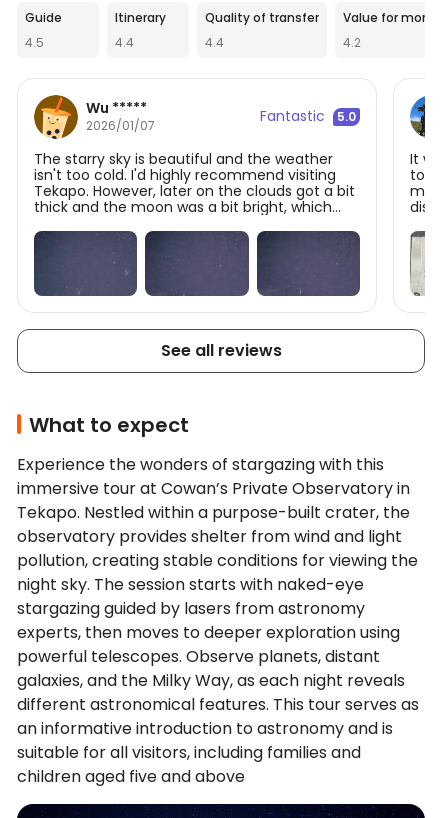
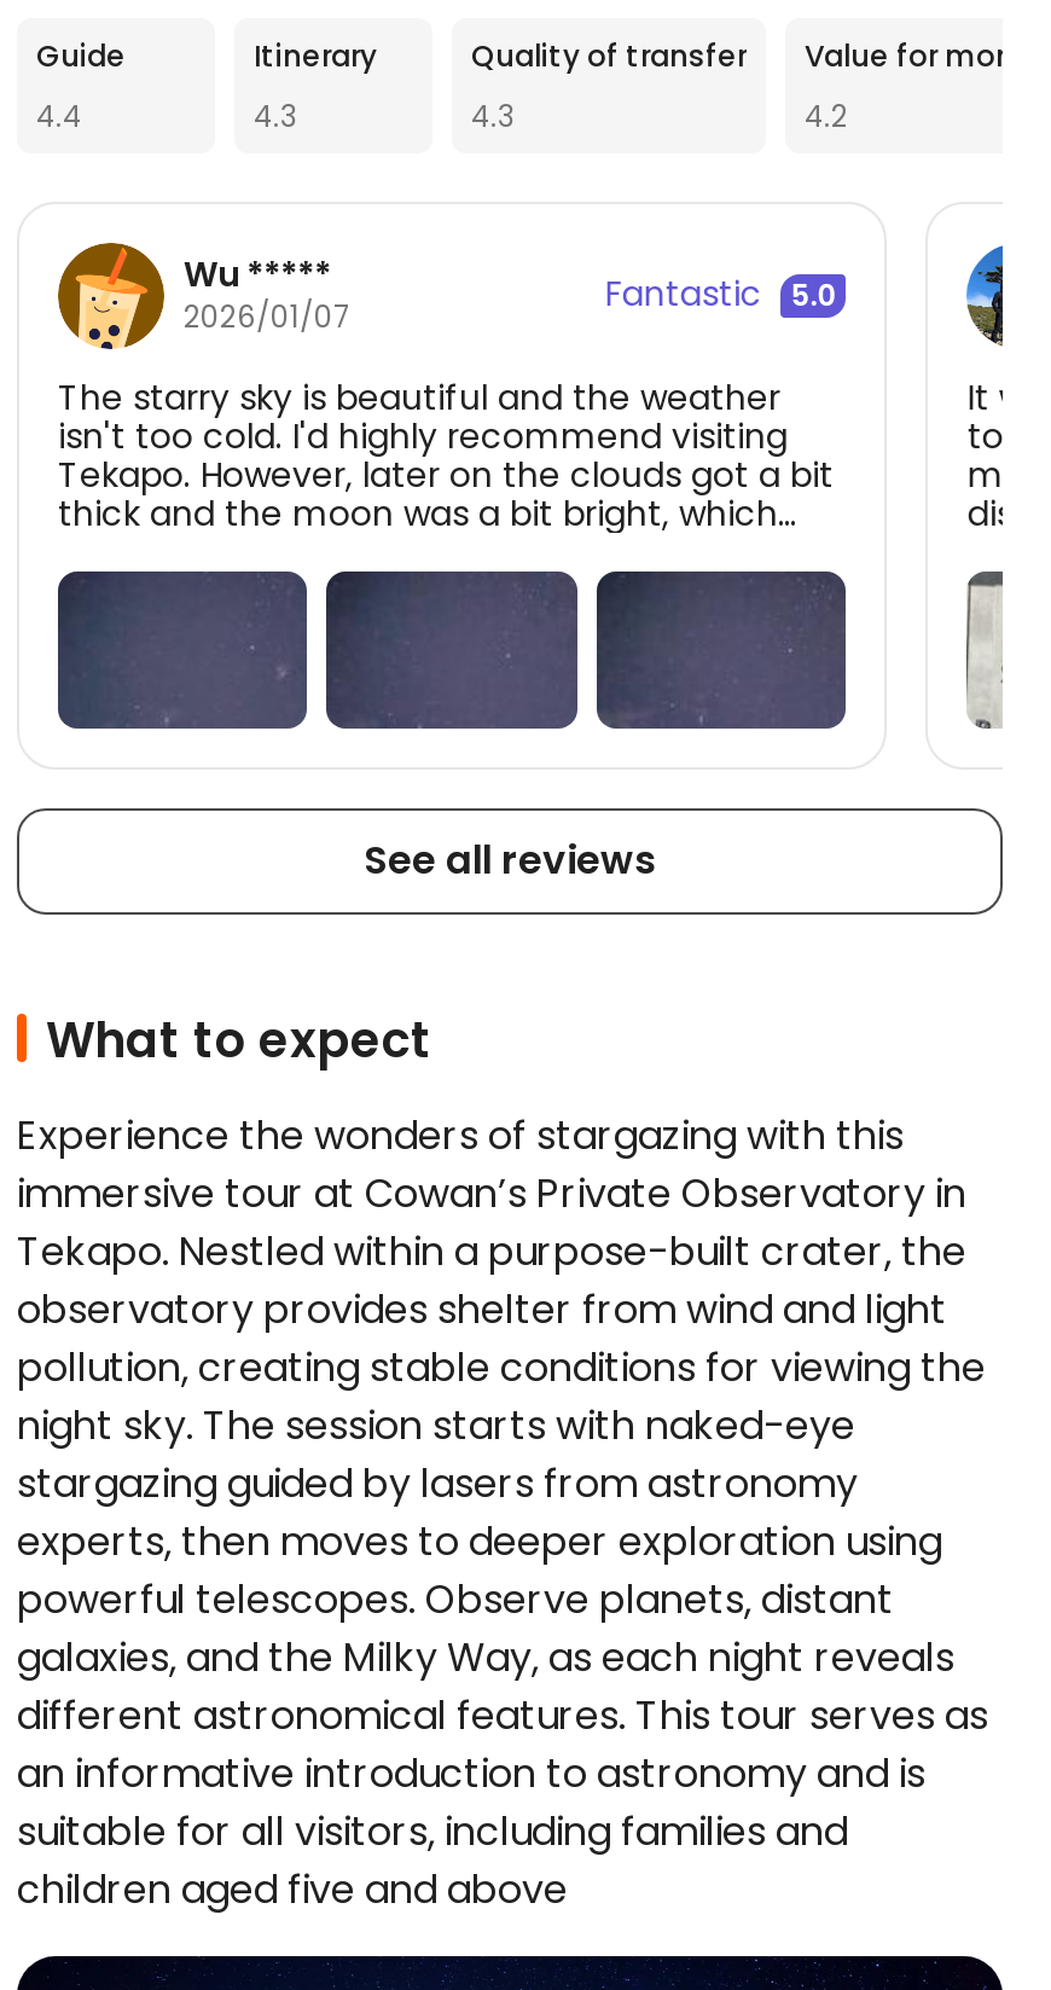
- 4.5
+ 4.4

- 4.4
+ 4.3

- 4.4
+ 4.3
